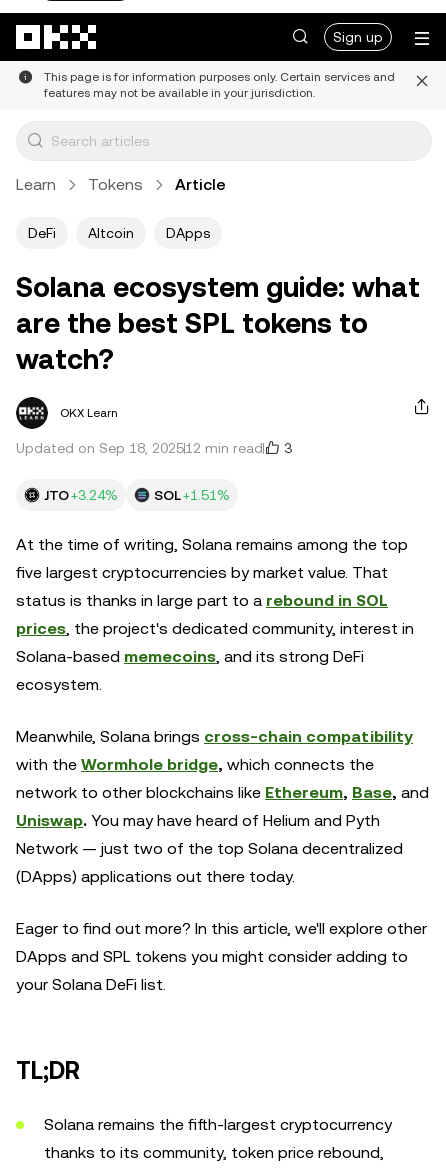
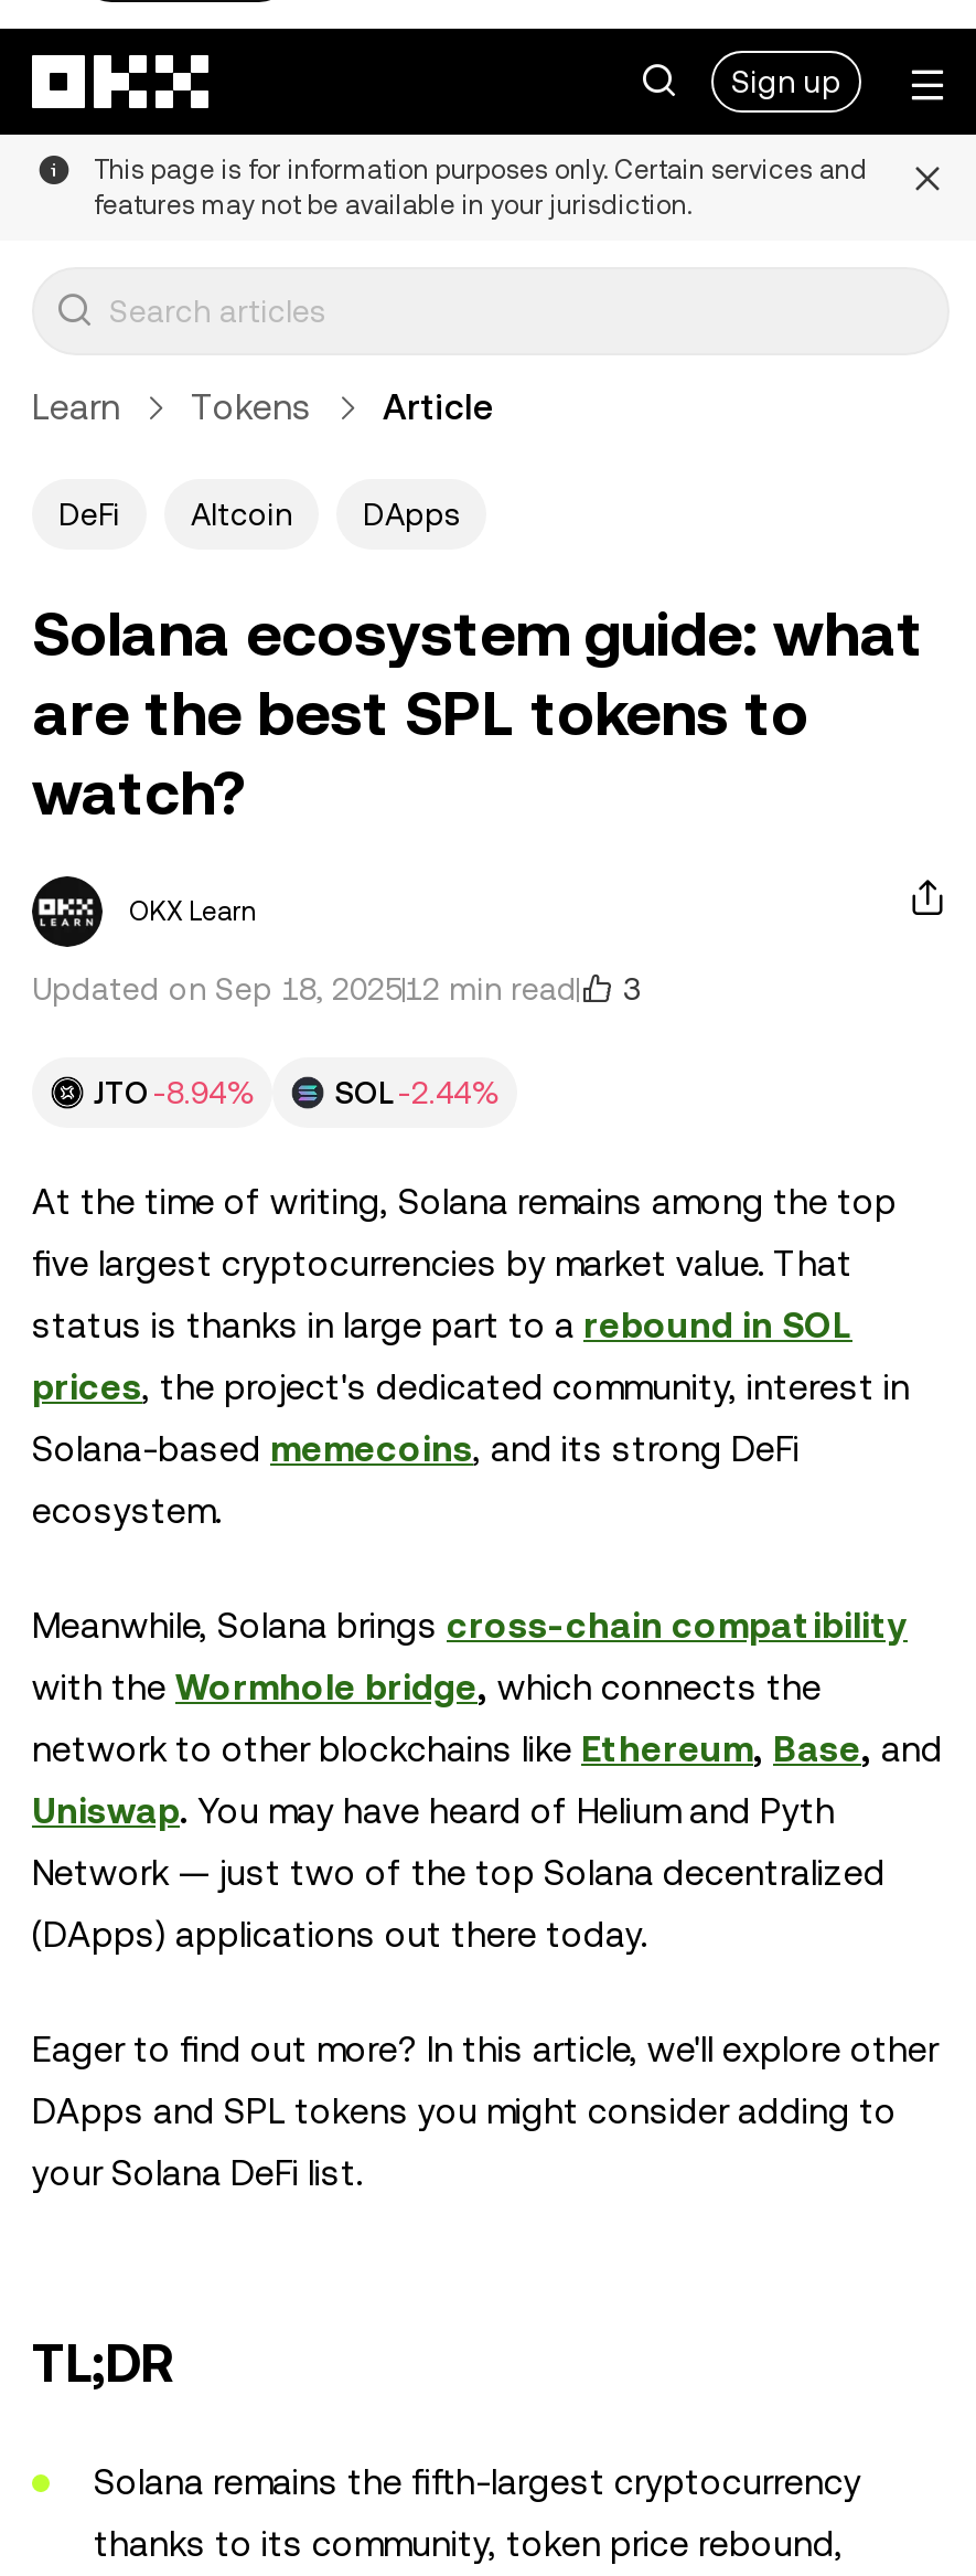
- JTO +3.24%
+ JTO -8.94%

- SOL +1.51%
+ SOL -2.44%
